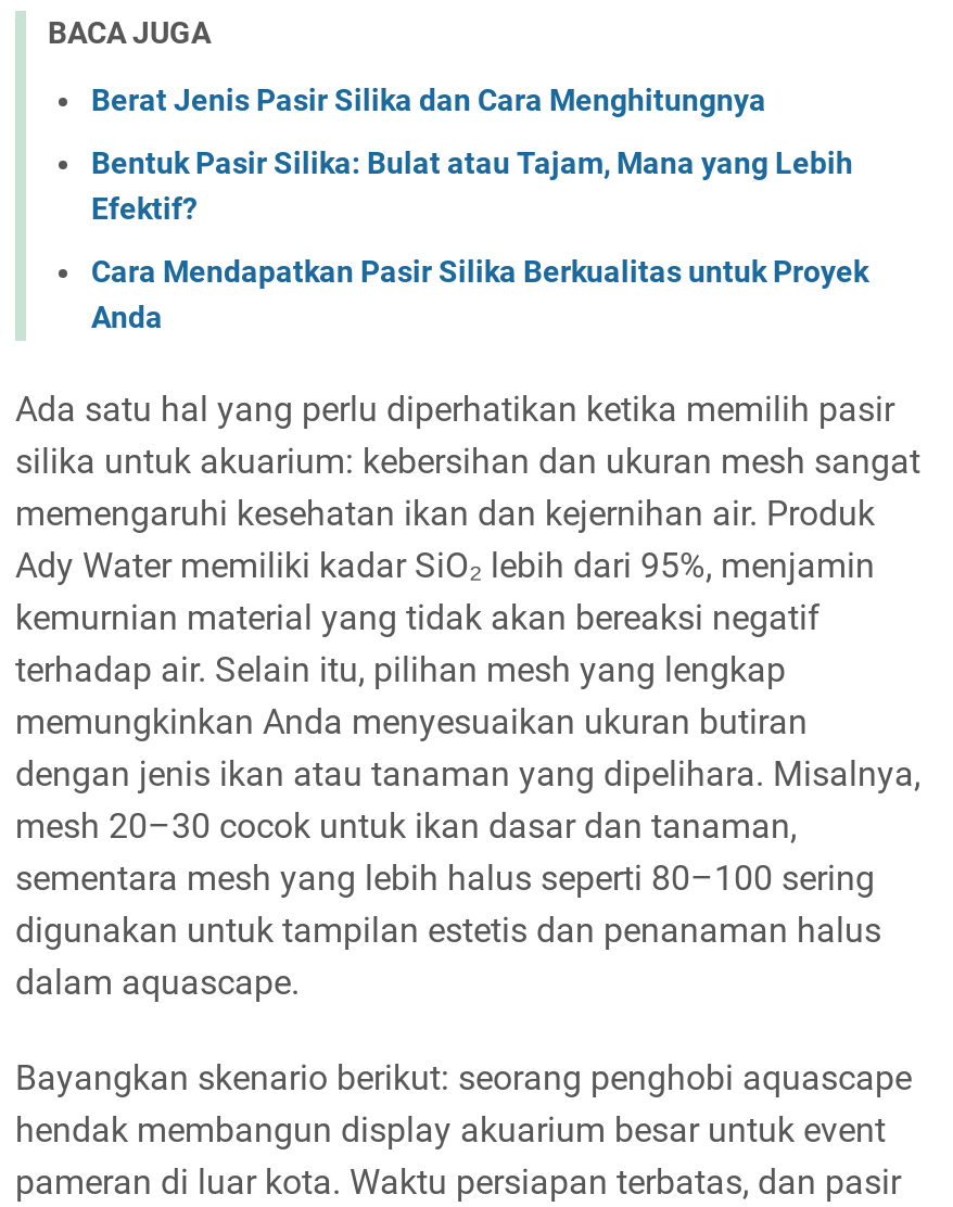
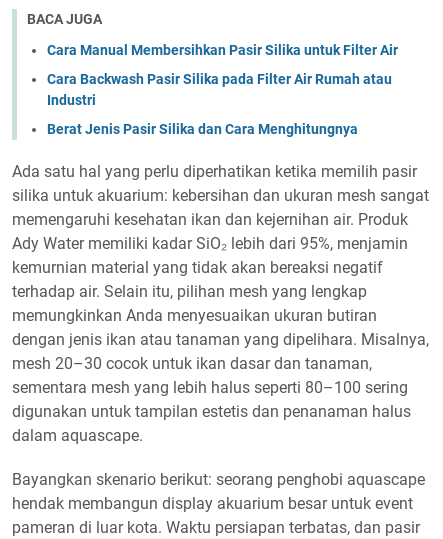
+ Cara Manual Membersihkan Pasir Silika untuk Filter Air
+ Cara Backwash Pasir Silika pada Filter Air Rumah atau
+ Industri

moved down: Berat Jenis Pasir Silika dan Cara Menghitungnya

- Bentuk Pasir Silika: Bulat atau Tajam, Mana yang Lebih
- Efektif?
- Cara Mendapatkan Pasir Silika Berkualitas untuk Proyek
- Anda
